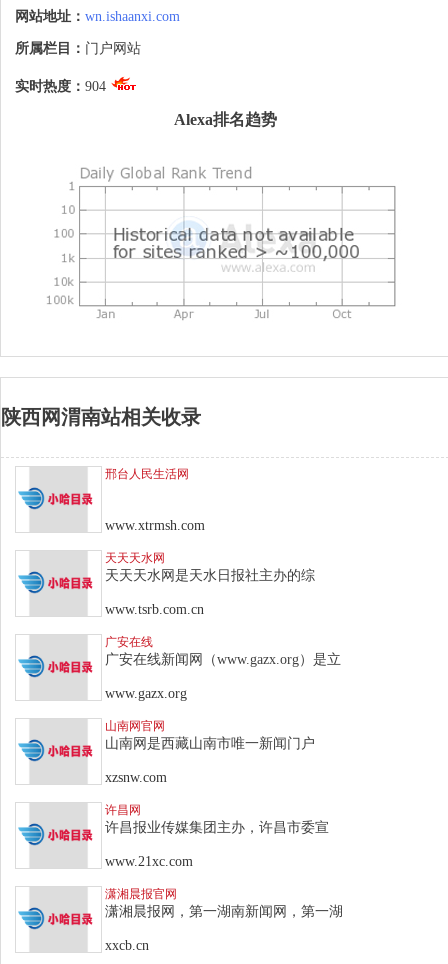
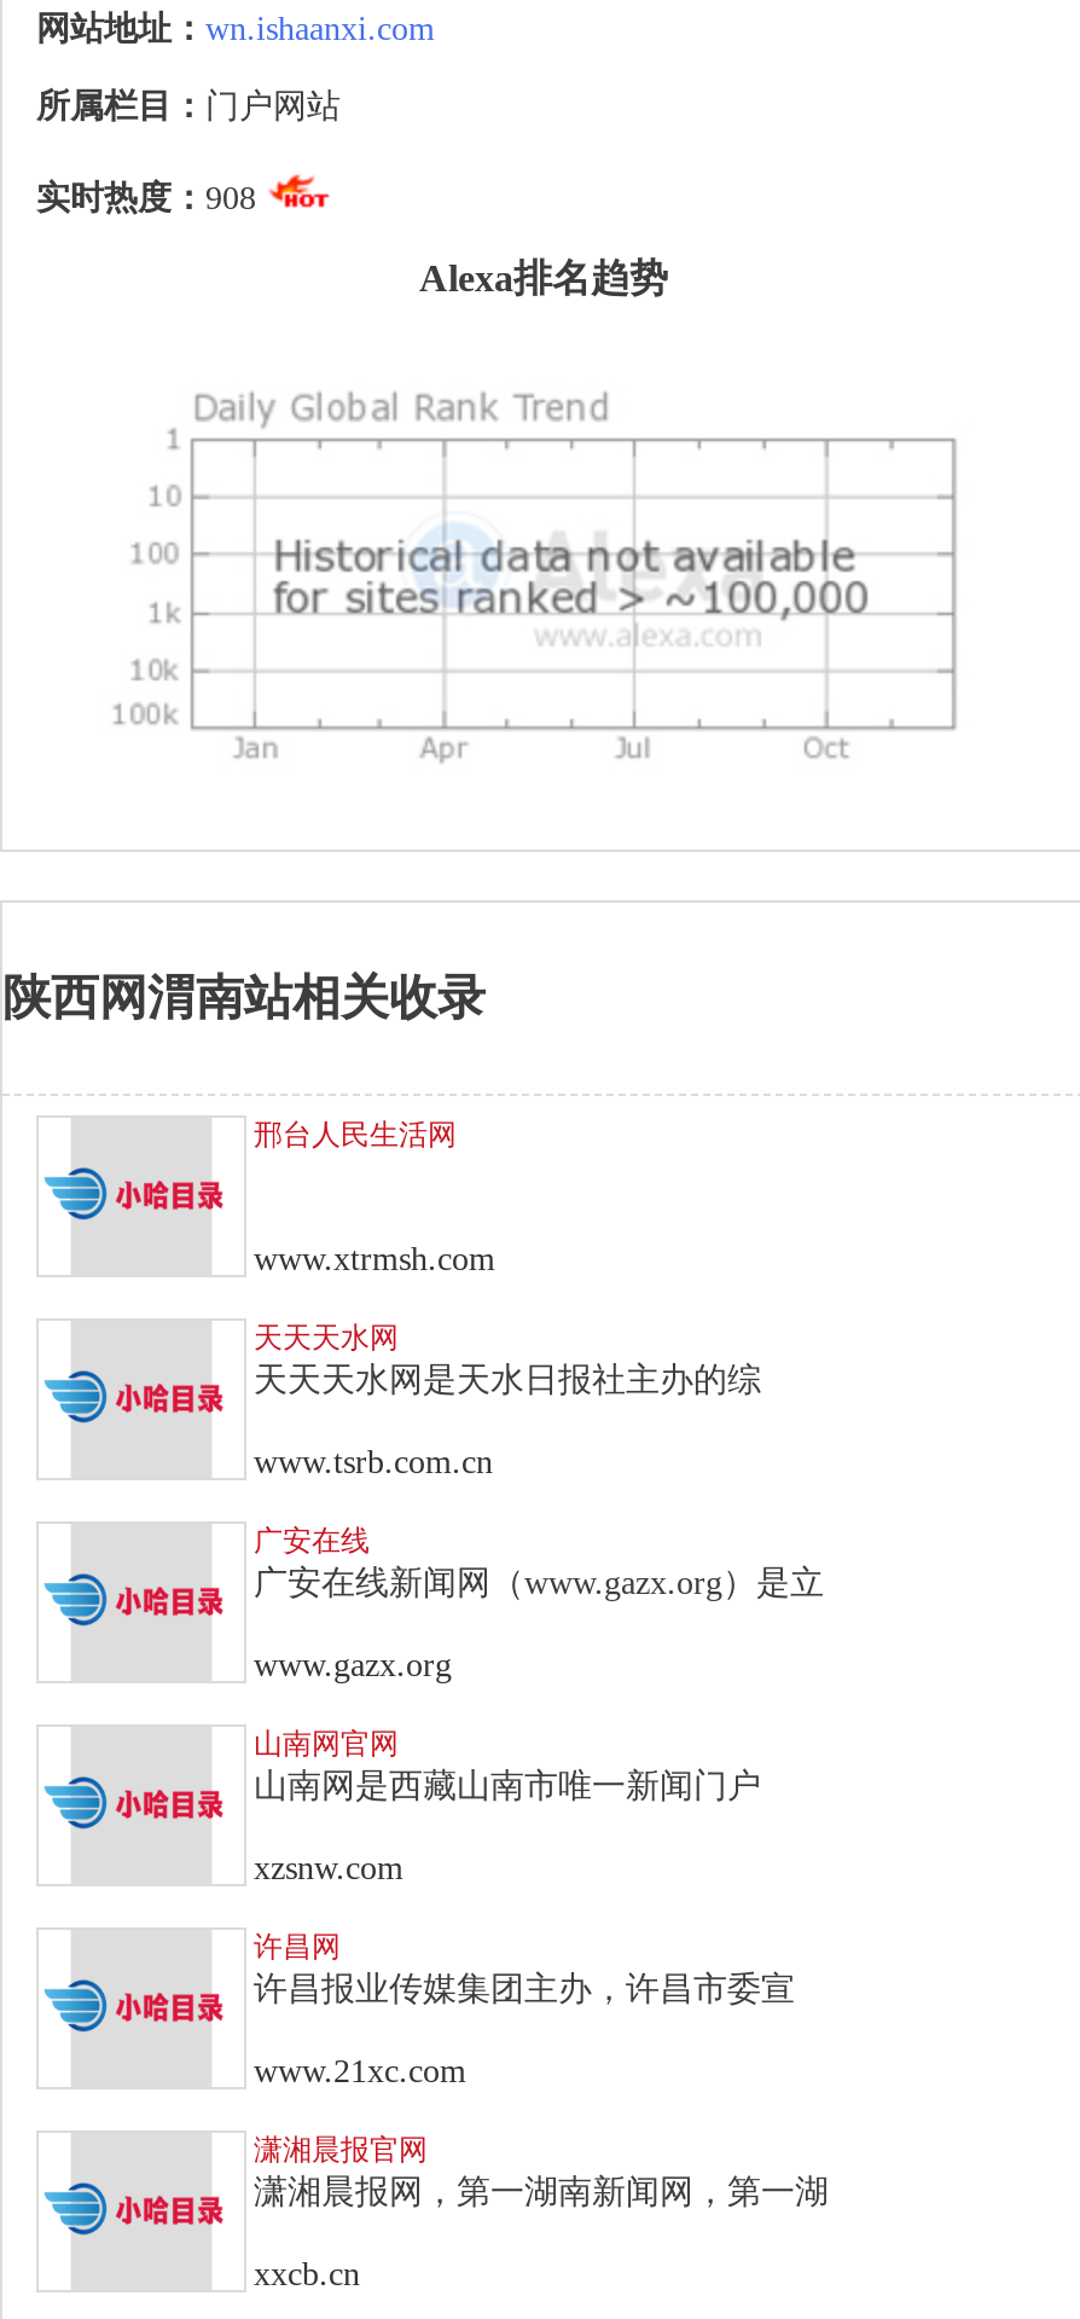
- 实时热度：904
+ 实时热度：908
